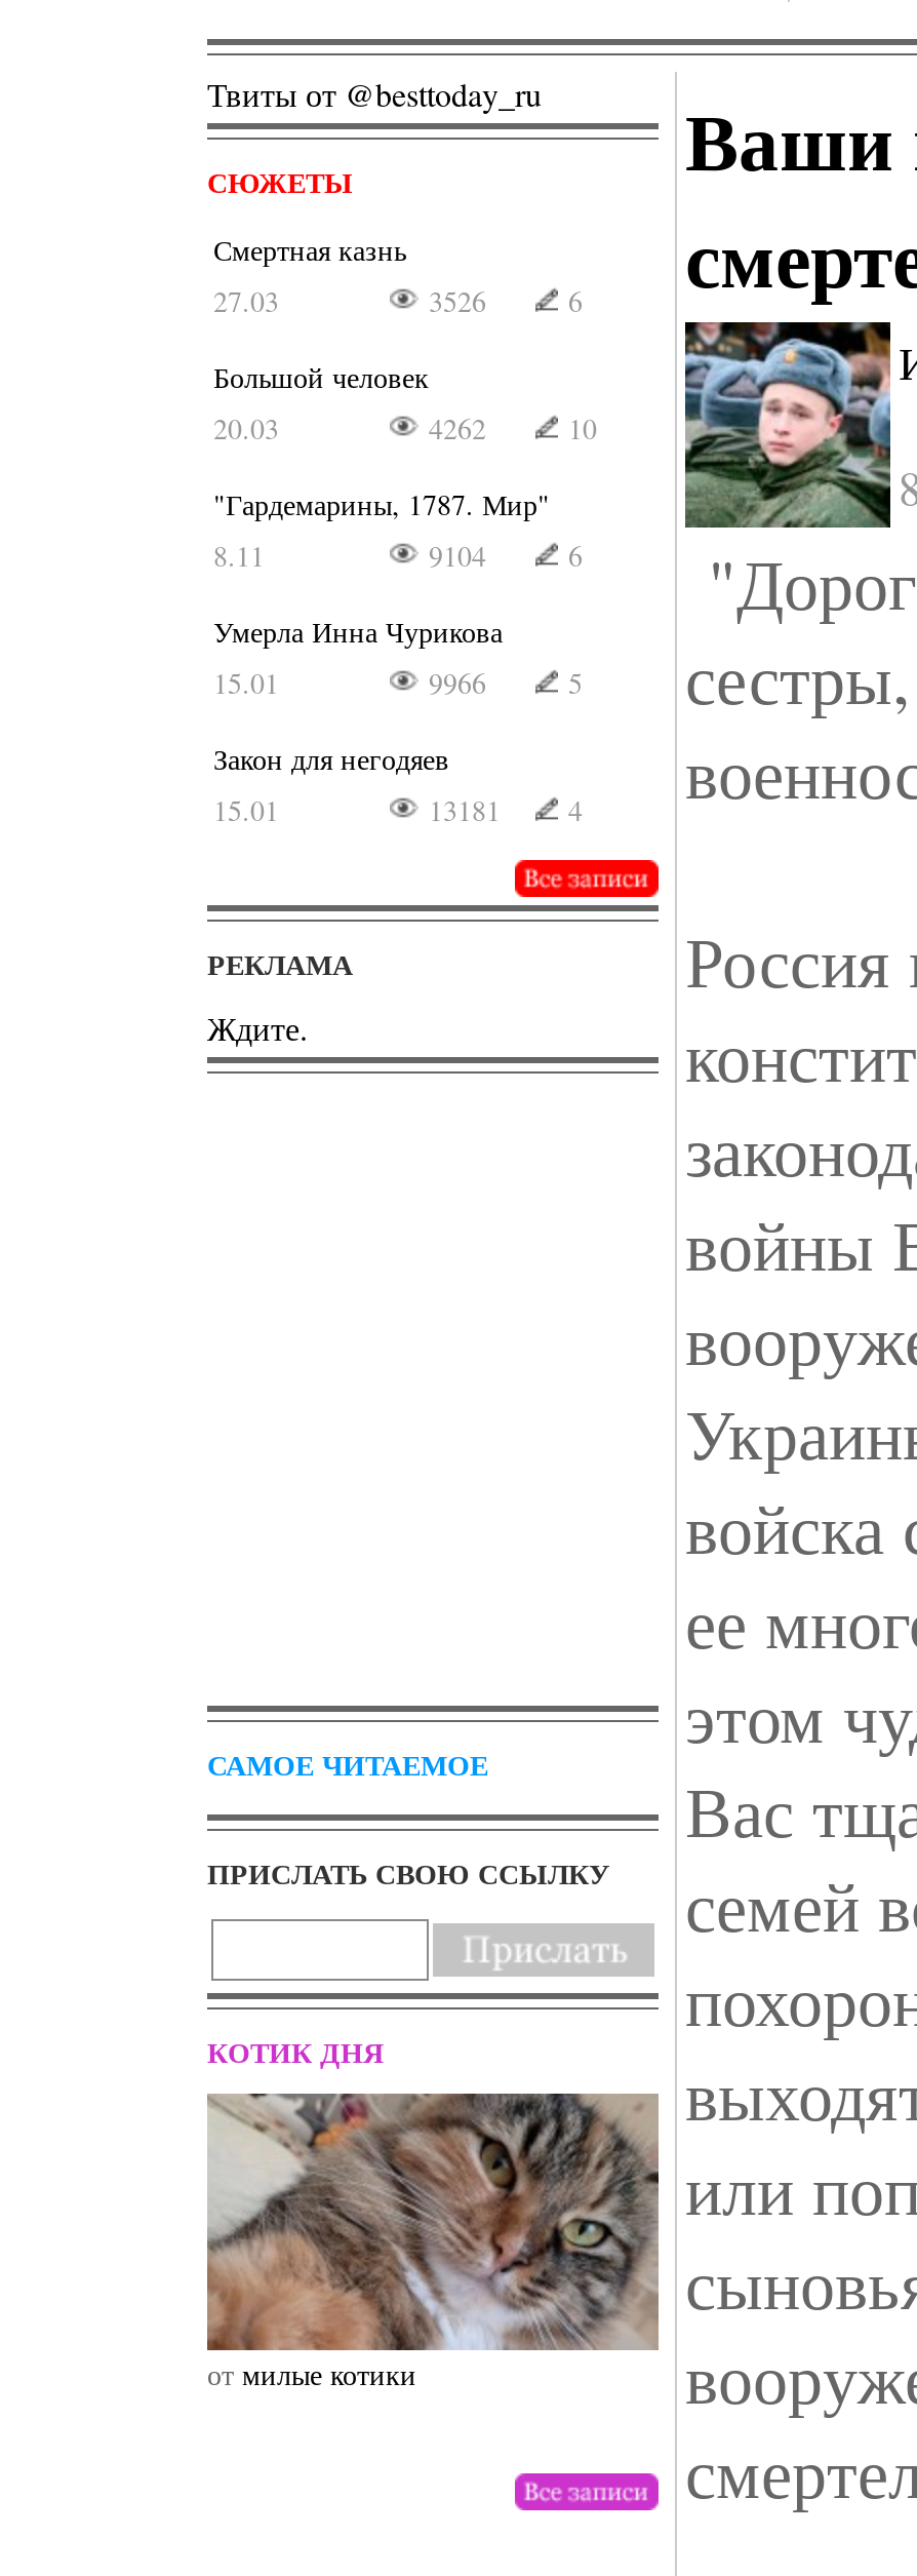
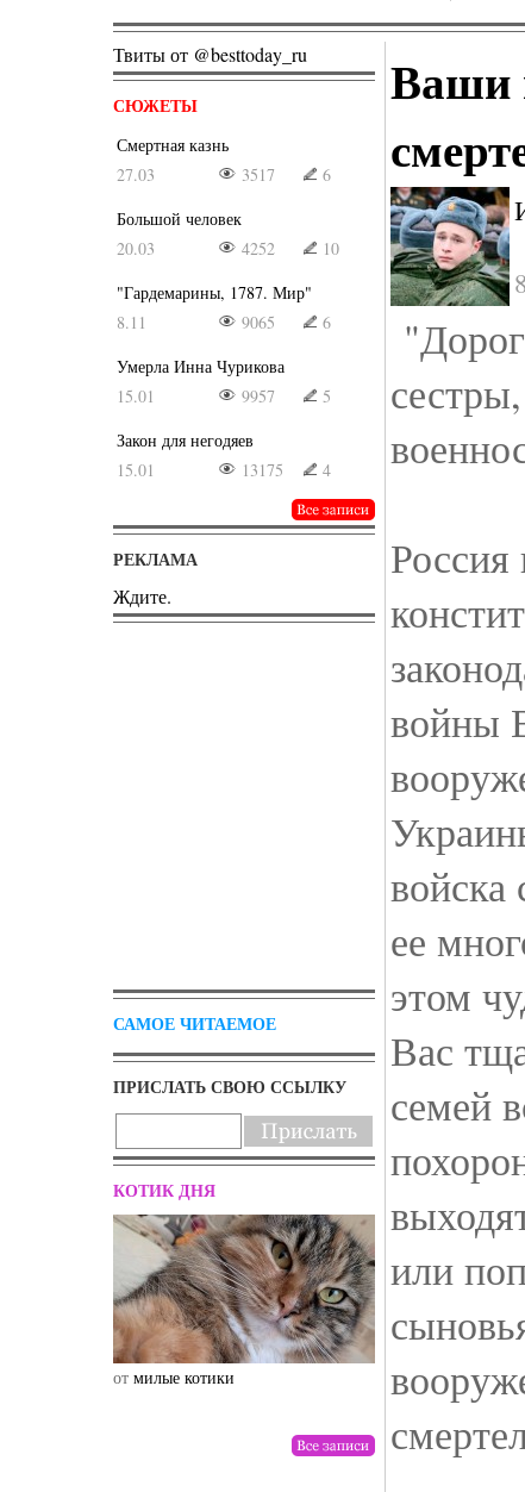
- 3526 6
+ 3517 6

- 4262 10
+ 4252 10

- 9104 6
+ 9065 6

- 9966 5
+ 9957 5

- 13181 4
+ 13175 4
